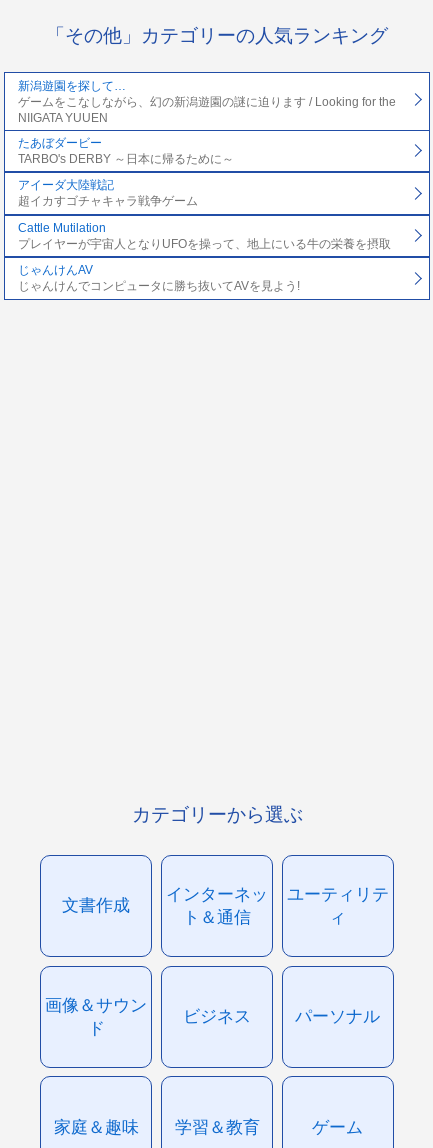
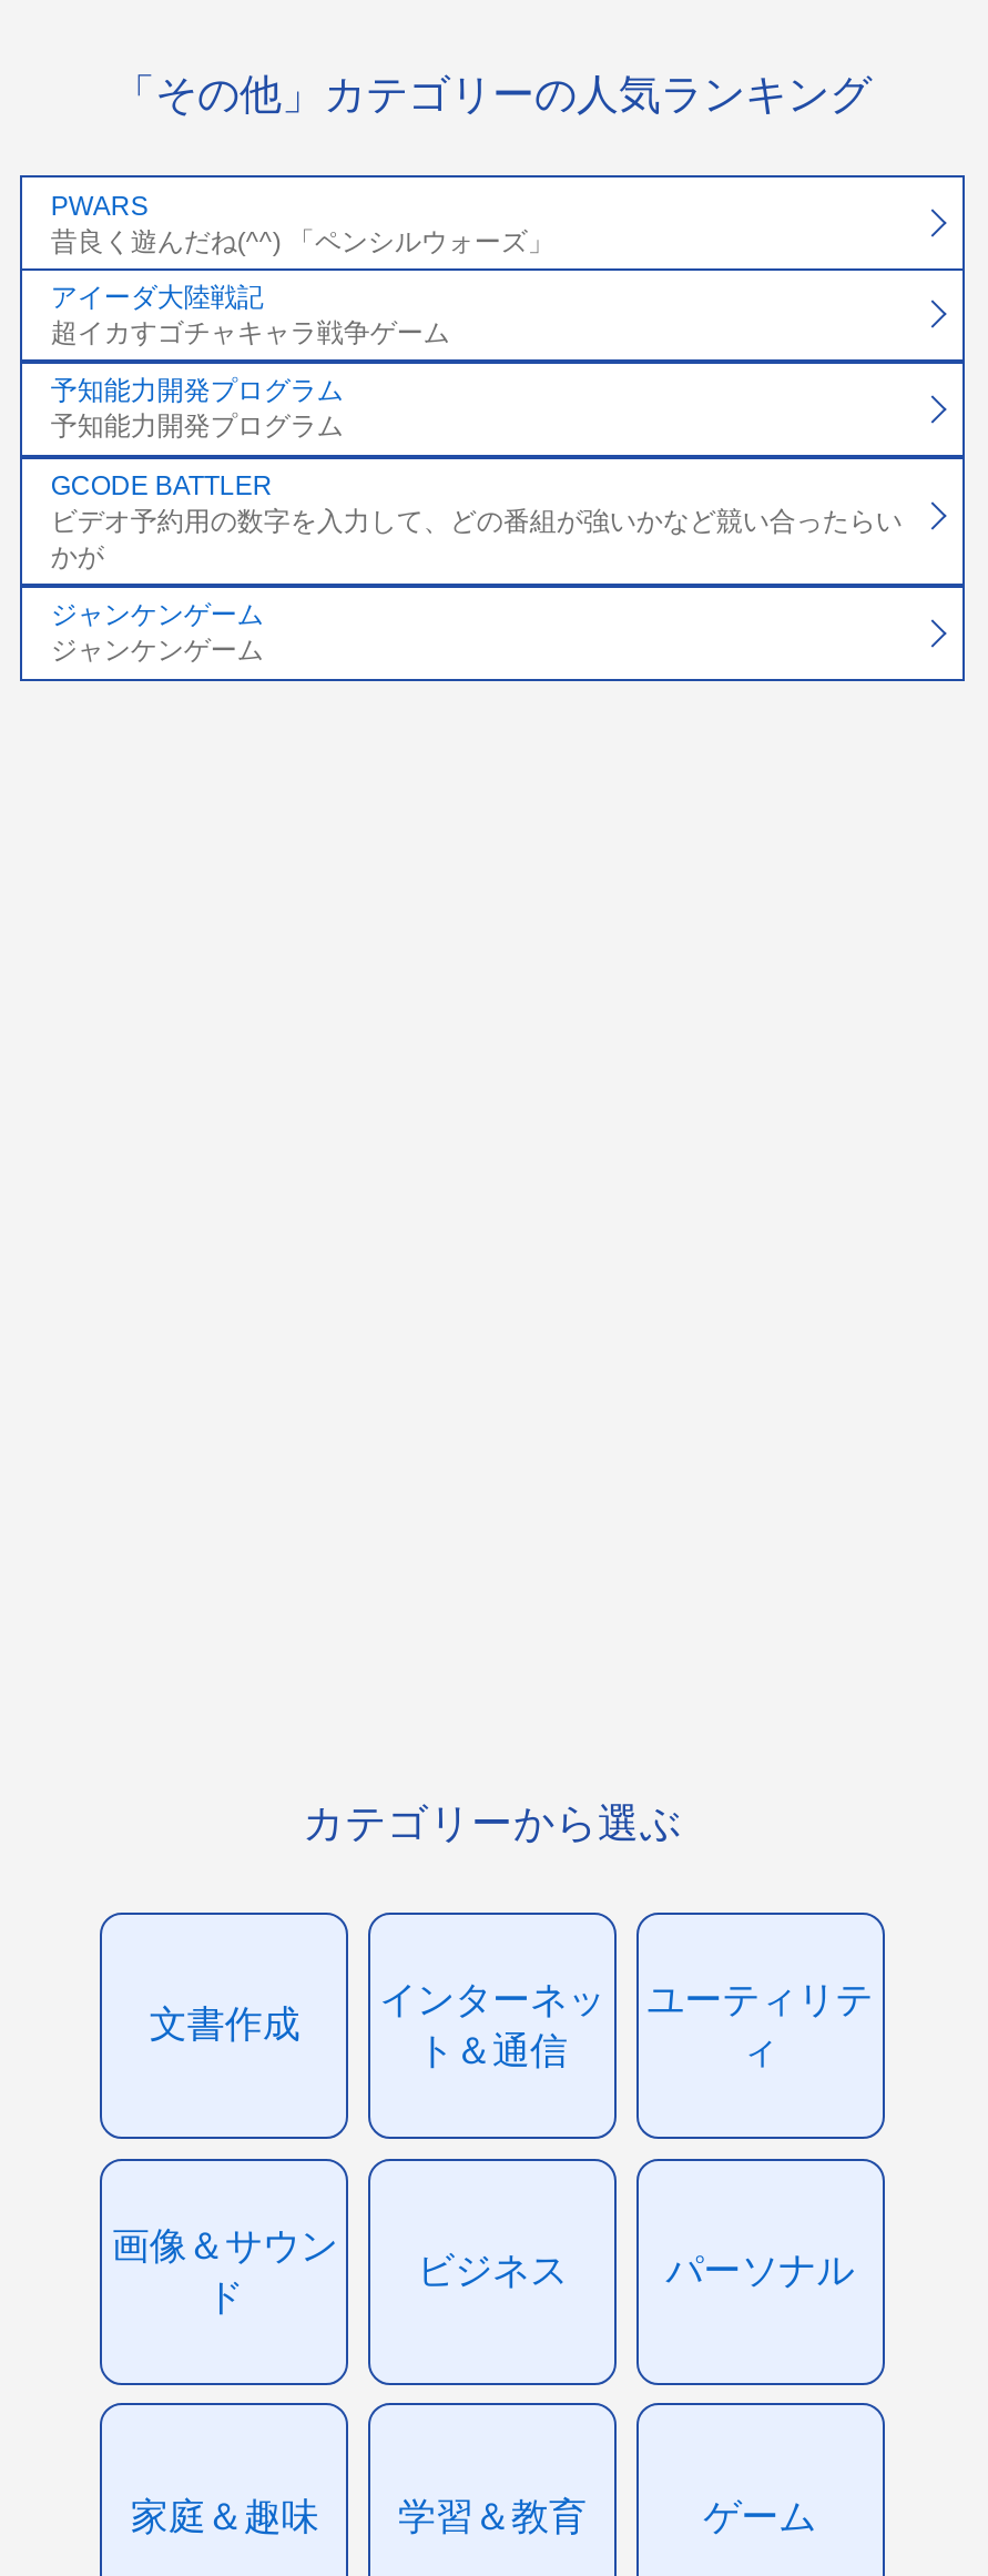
- 新潟遊園を探して…
- ゲームをこなしながら、幻の新潟遊園の謎に迫ります / Looking for the
- NIIGATA YUUEN
- たあぼダービー
- TARBO's DERBY ～日本に帰るために～
+ PWARS
+ 昔良く遊んだね(^^) 「ペンシルウォーズ」

moved up: アイーダ大陸戦記 | 超イカすゴチャキャラ戦争ゲーム

- Cattle Mutilation
- プレイヤーが宇宙人となりUFOを操って、地上にいる牛の栄養を摂取
- じゃんけんAV
- じゃんけんでコンピュータに勝ち抜いてAVを見よう!
+ 予知能力開発プログラム
+ 予知能力開発プログラム
+ GCODE BATTLER
+ ビデオ予約用の数字を入力して、どの番組が強いかなど競い合ったらい
+ かが
+ ジャンケンゲーム
+ ジャンケンゲーム
